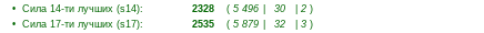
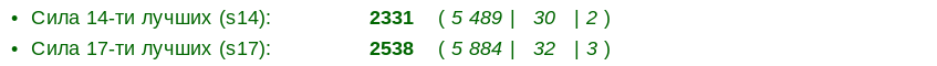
- 2328
+ 2331

- (5 496
+ (5 489

- 2535
+ 2538

- (5 879
+ (5 884
